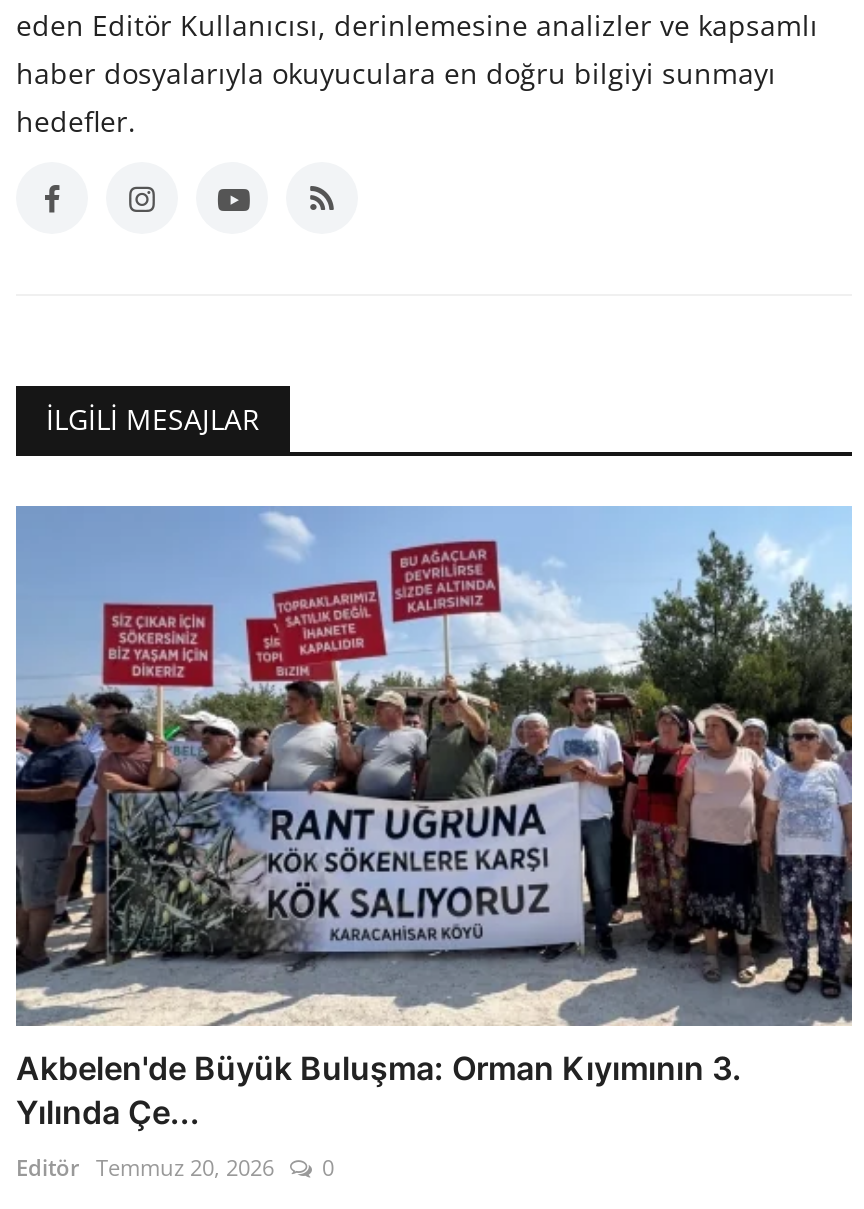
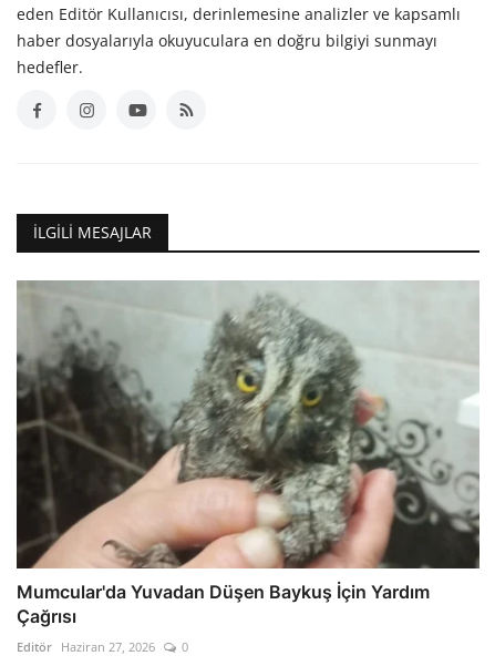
- [image]
- Akbelen'de Büyük Buluşma: Orman Kıyımının 3.
- Yılında Çe...
+ [image]
+ Mumcular'da Yuvadan Düşen Baykuş İçin Yardım
+ Çağrısı

- Editör Temmuz 20, 2026
+ Editör Haziran 27, 2026
